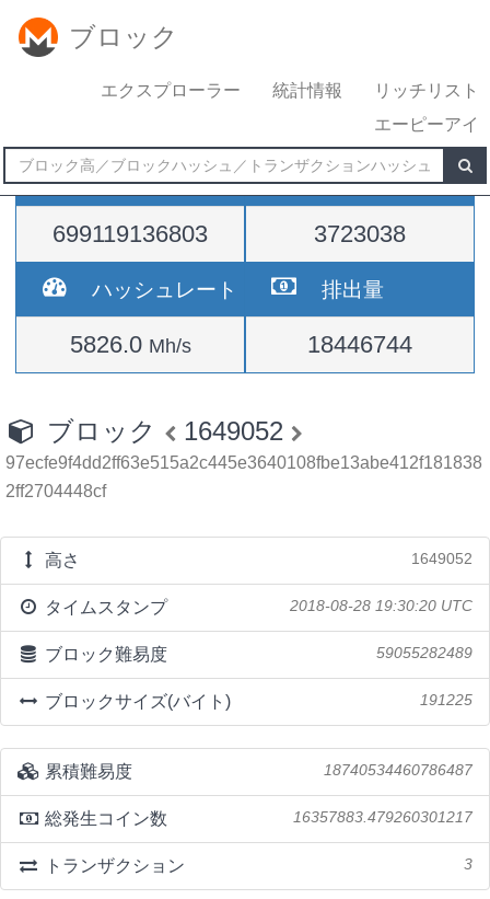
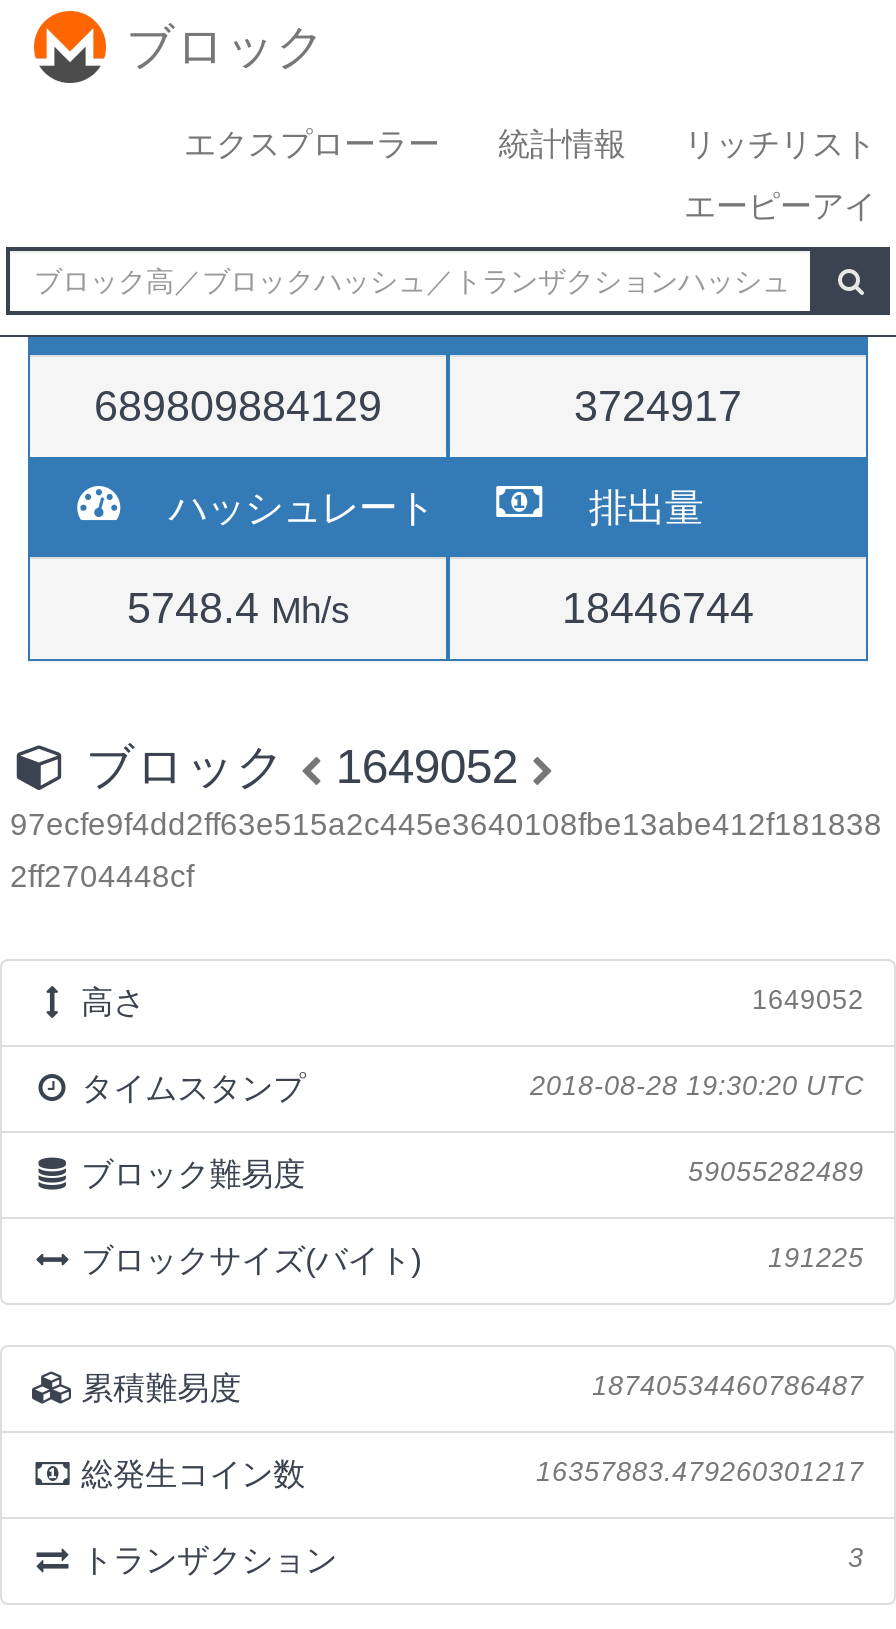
- 699119136803
+ 689809884129

- 3723038
+ 3724917

- 5826.0 Mh/s
+ 5748.4 Mh/s
